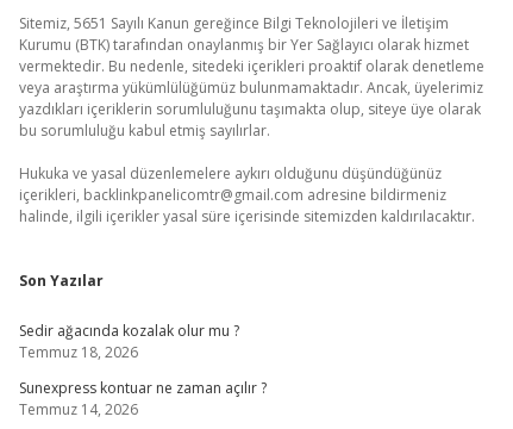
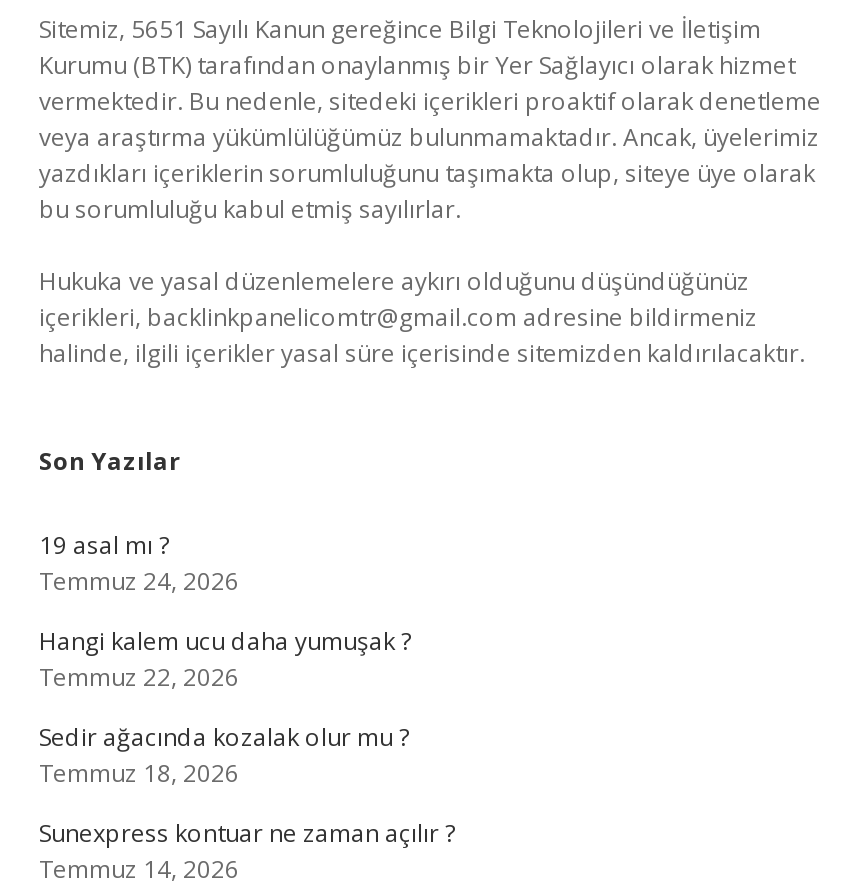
+ 19 asal mı ?
+ Temmuz 24, 2026
+ Hangi kalem ucu daha yumuşak ?
+ Temmuz 22, 2026
